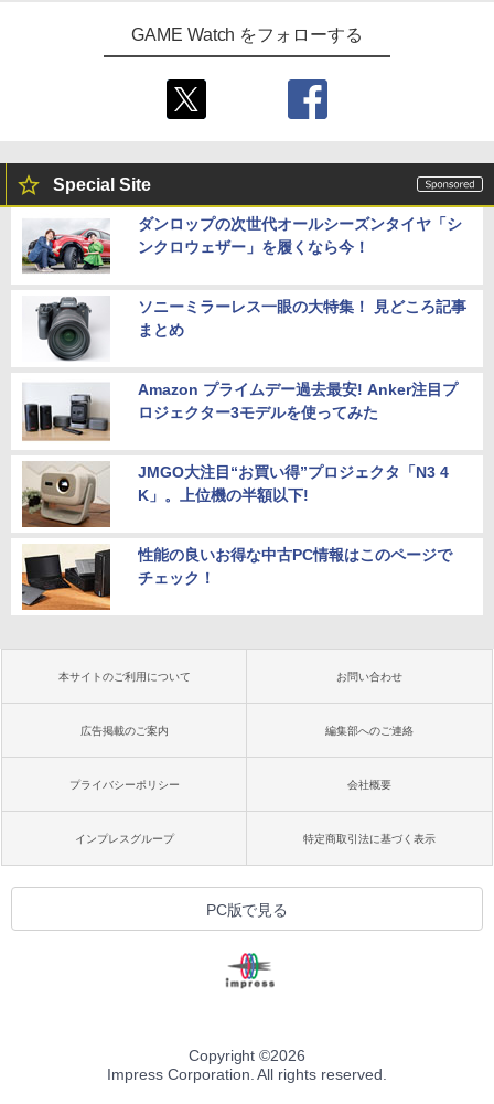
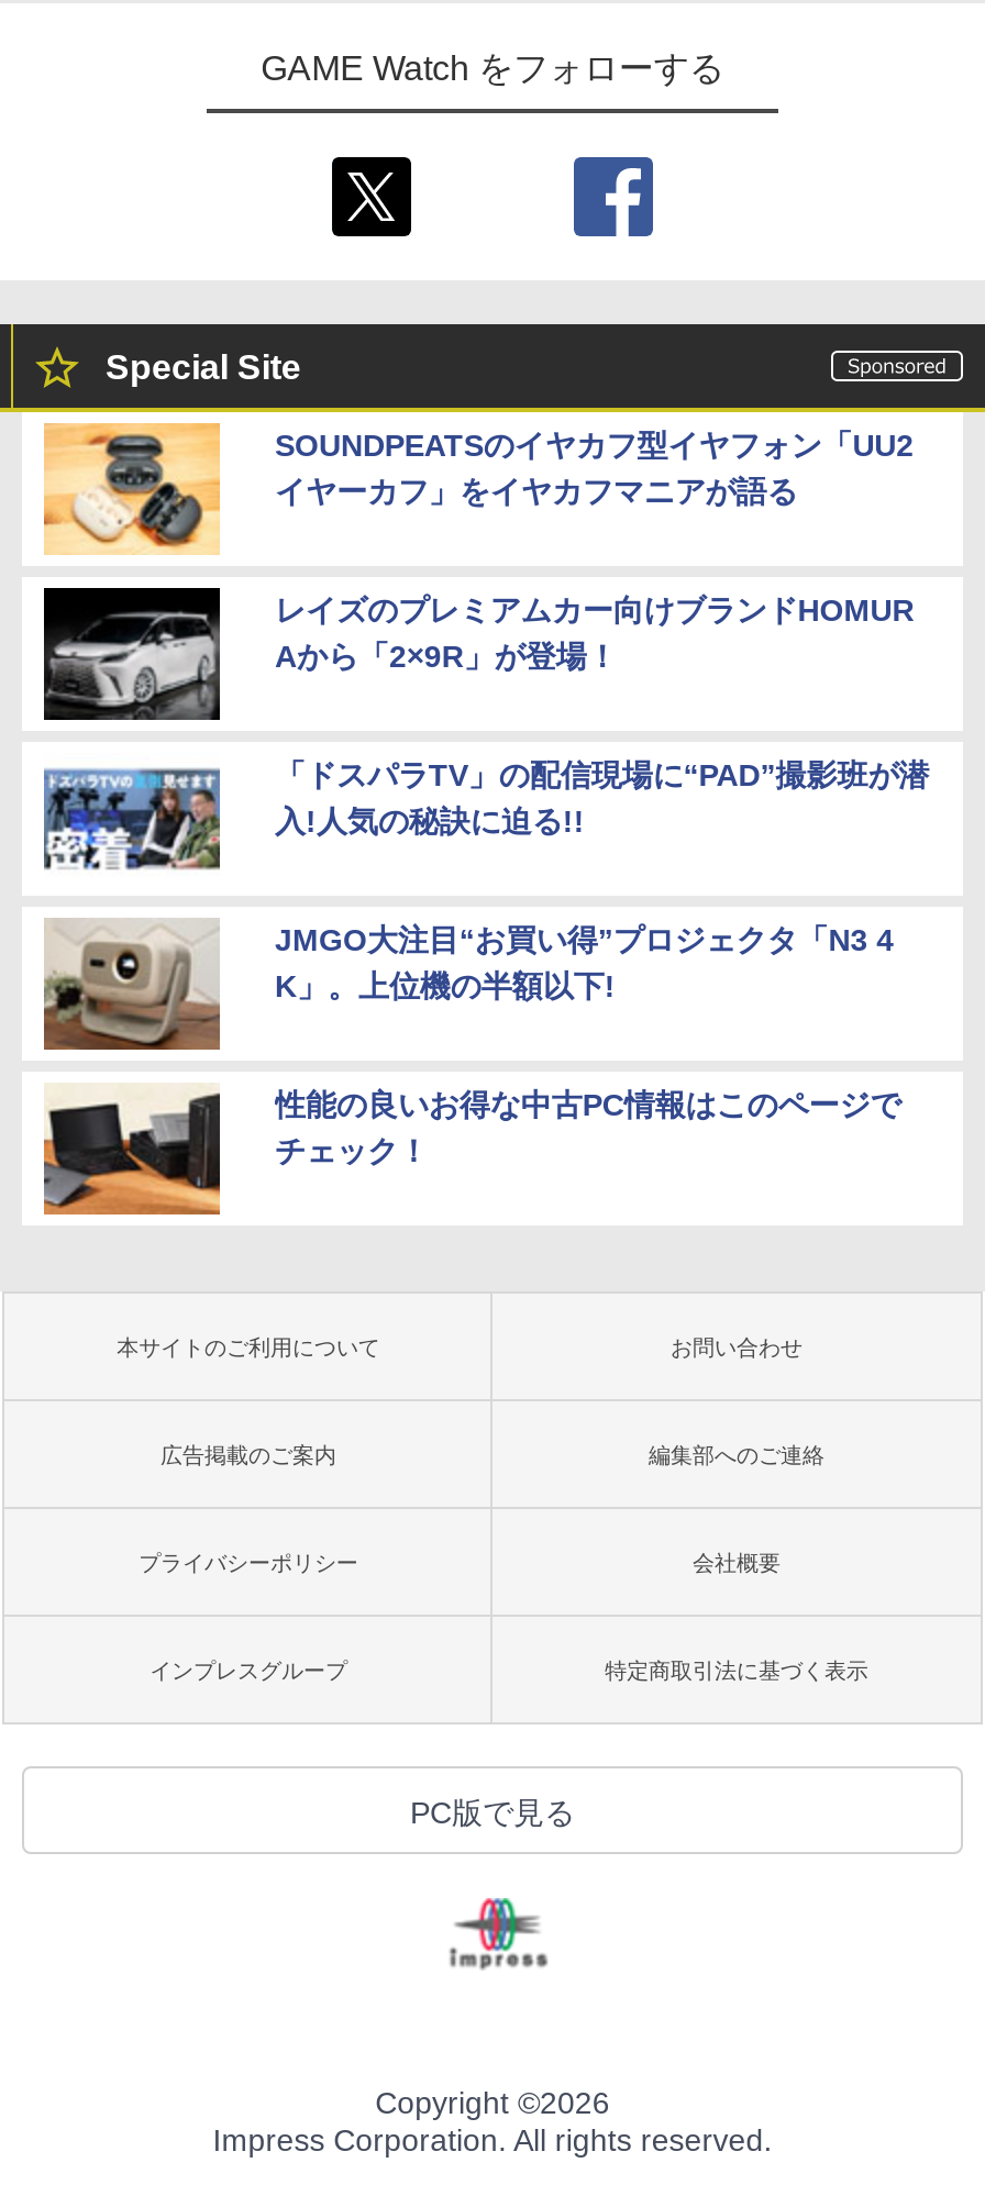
- [image]
- ダンロップの次世代オールシーズンタイヤ「シ
- ンクロウェザー」を履くなら今！
+ [image]
+ SOUNDPEATSのイヤカフ型イヤフォン「UU2
+ イヤーカフ」をイヤカフマニアが語る

- [image]
- ソニーミラーレス一眼の大特集！ 見どころ記事
- まとめ
+ [image]
+ レイズのプレミアムカー向けブランドHOMUR
+ Aから「2×9R」が登場！

- [image]
- Amazon プライムデー過去最安! Anker注目プ
- ロジェクター3モデルを使ってみた
+ [image]
+ 「ドスパラTV」の配信現場に“PAD”撮影班が潜
+ 入!人気の秘訣に迫る!!
